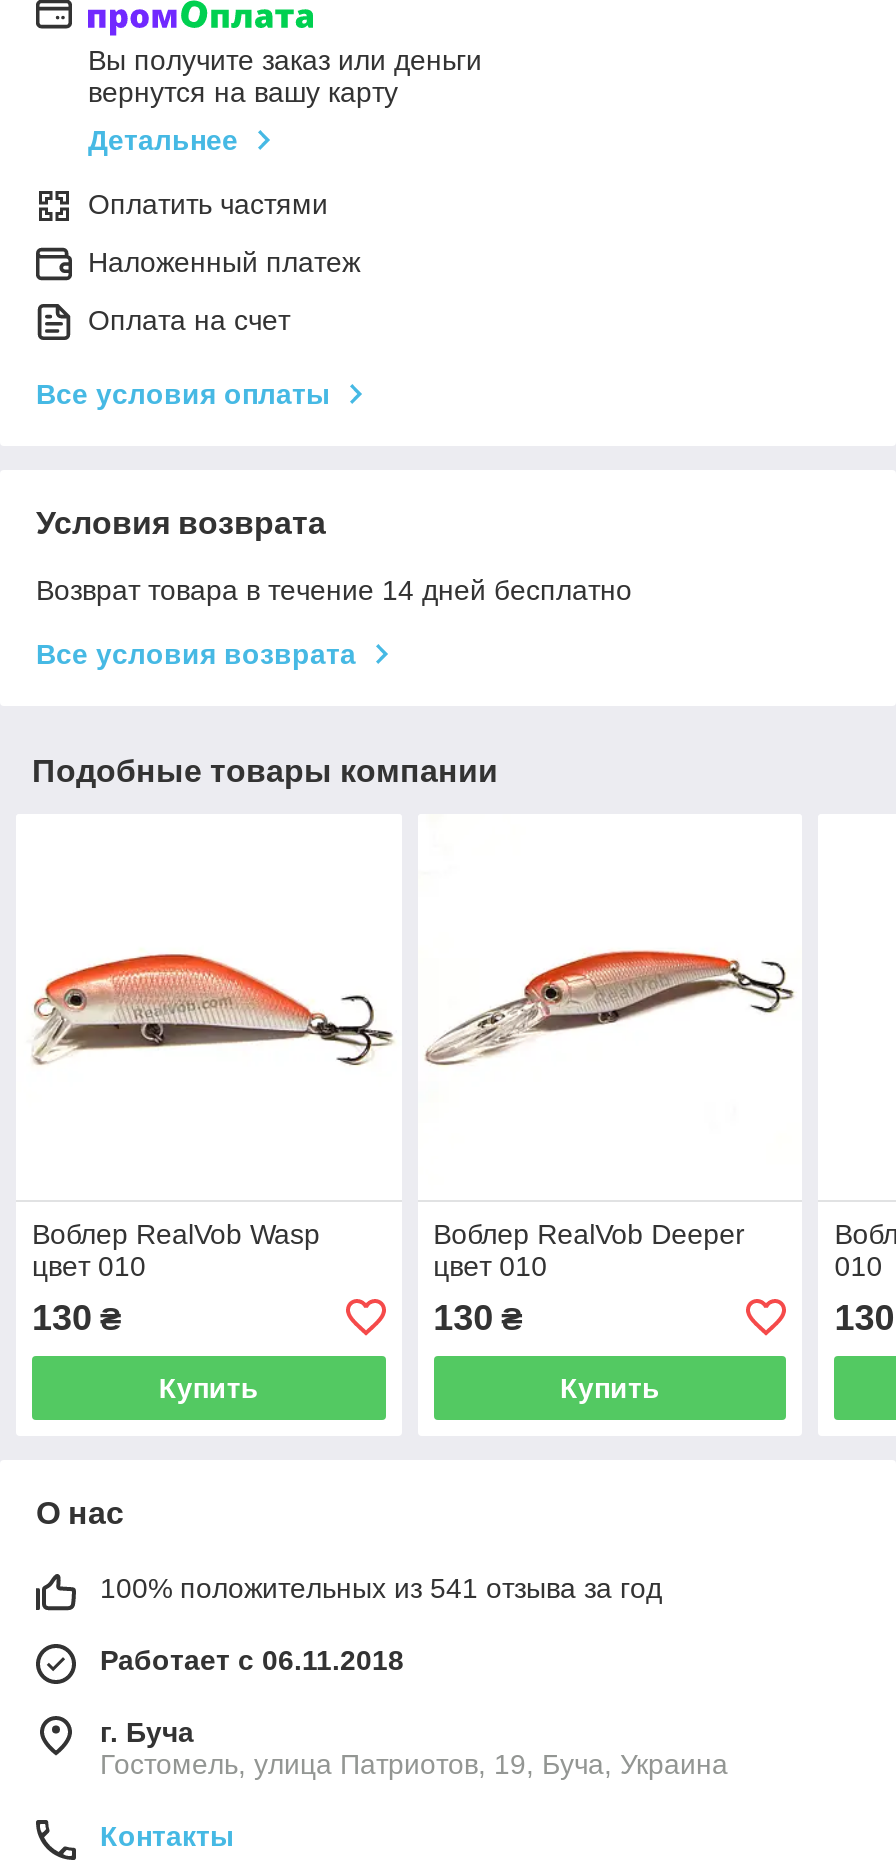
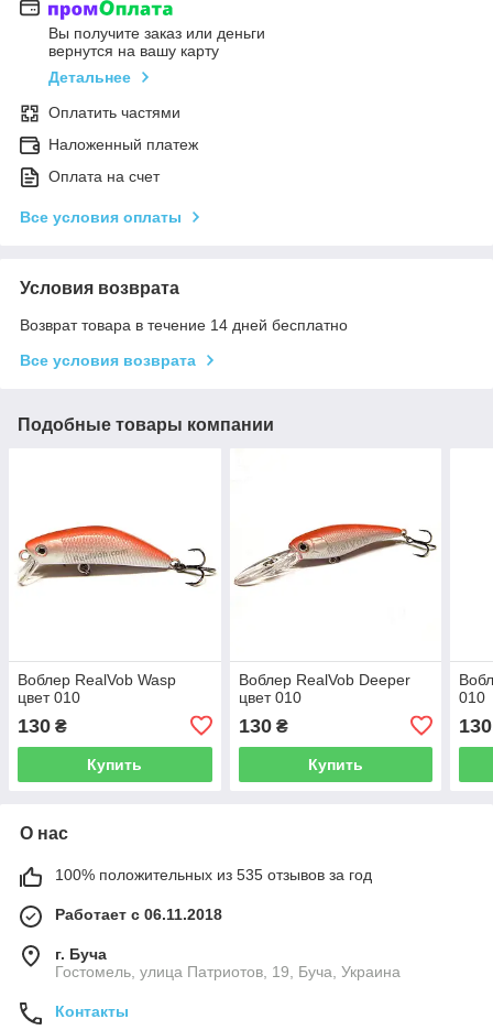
- 100% положительных из 541 отзыва за год
+ 100% положительных из 535 отзывов за год
